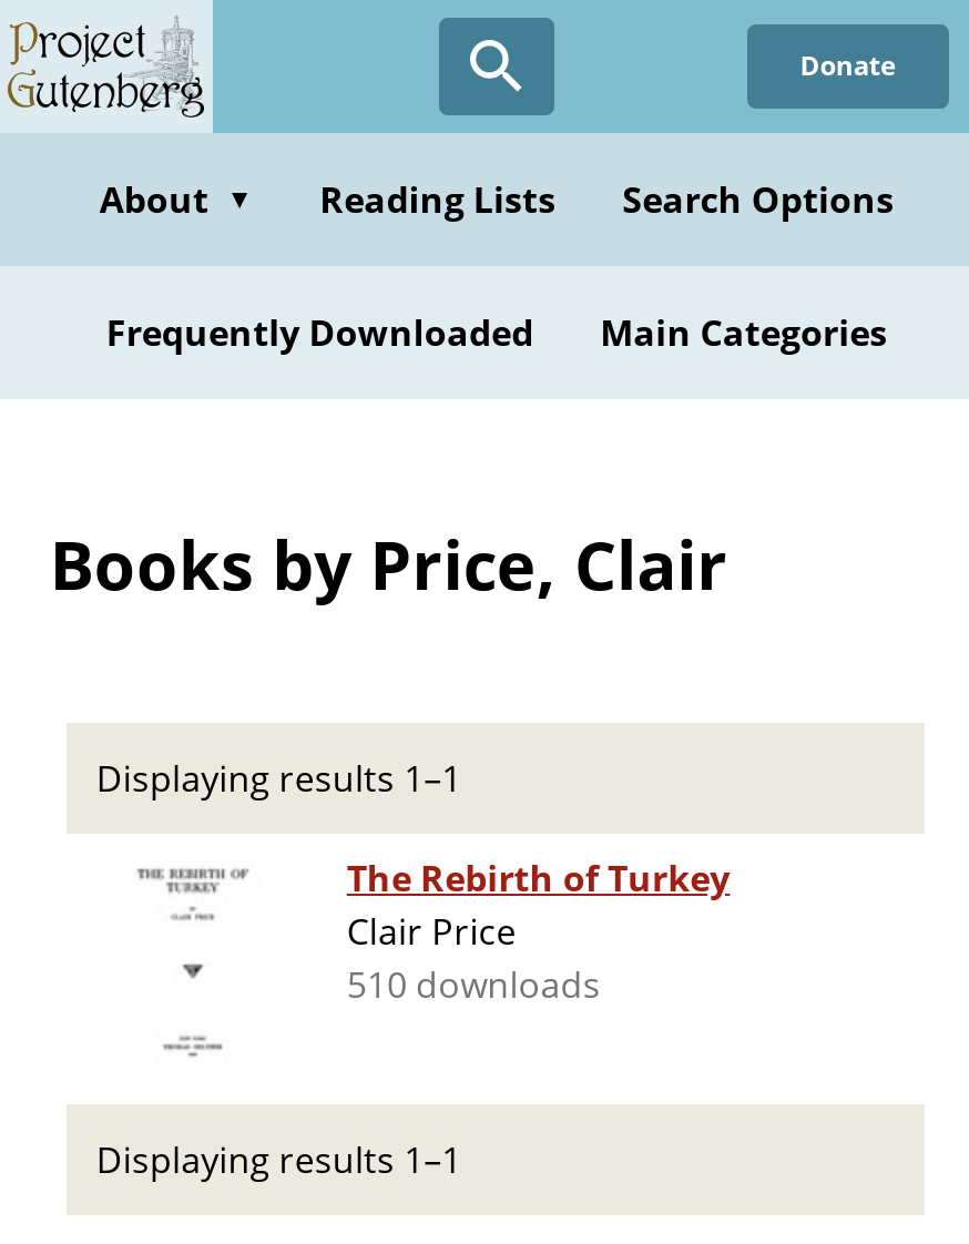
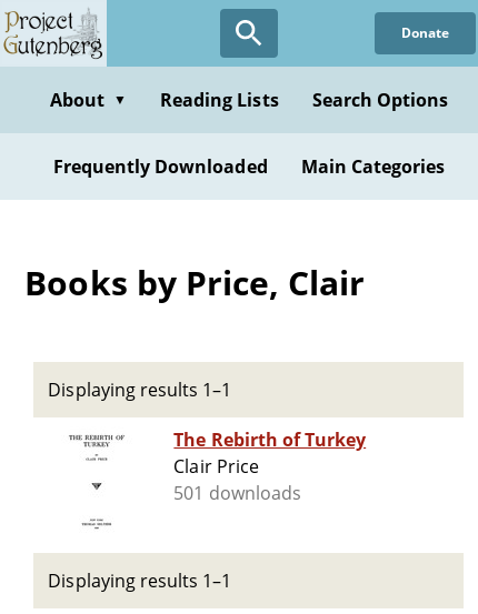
- 510 downloads
+ 501 downloads
